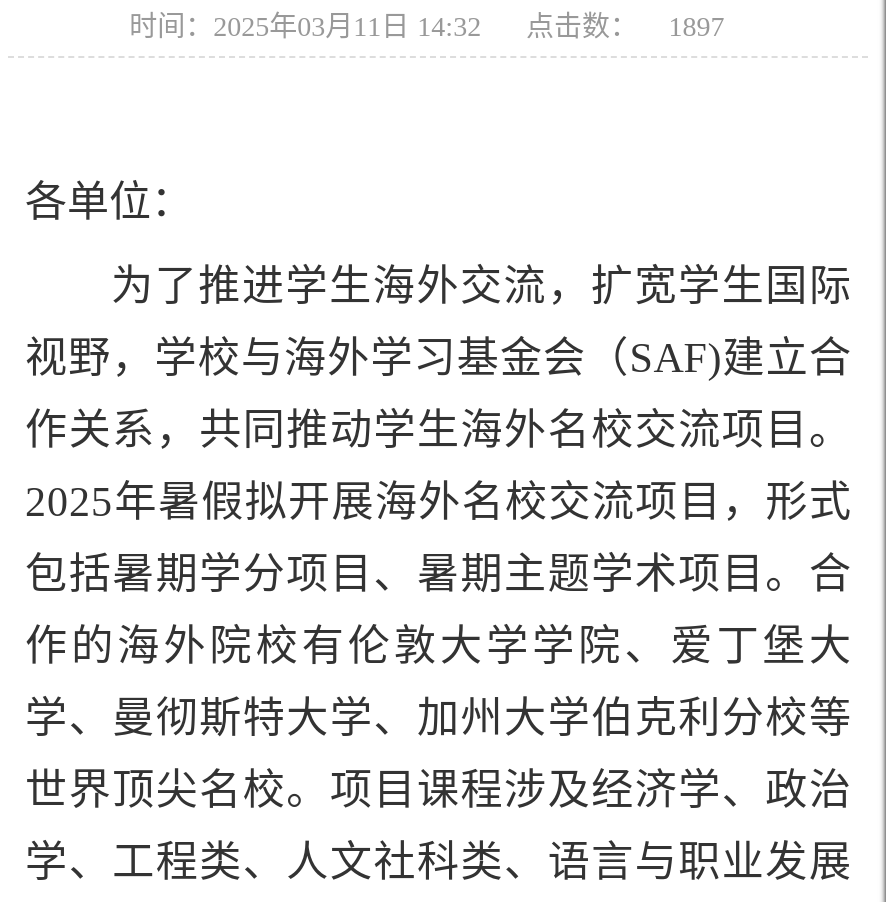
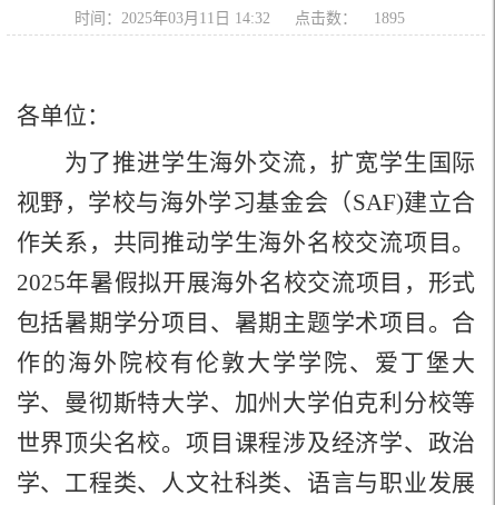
- 时间：2025年03月11日 14:32 点击数： 1897
+ 时间：2025年03月11日 14:32 点击数： 1895
